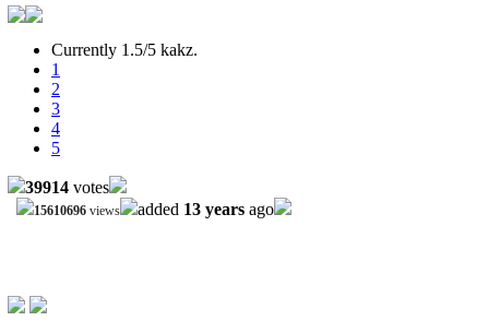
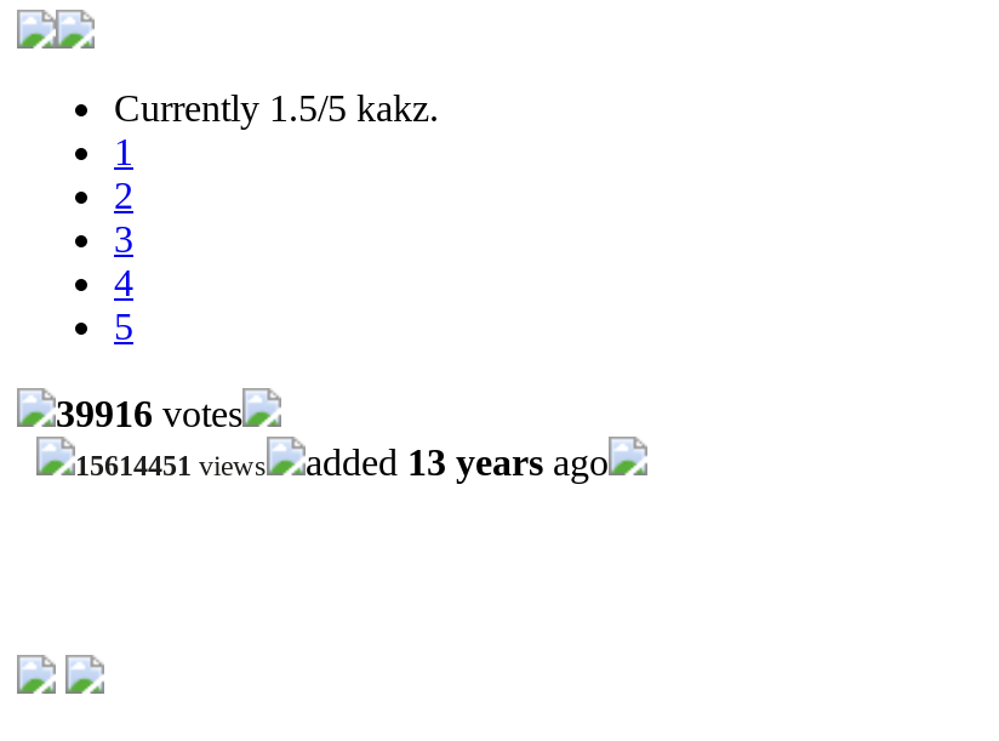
- 39914 votes
+ 39916 votes

- 15610696 views added 13 years ago
+ 15614451 views added 13 years ago
